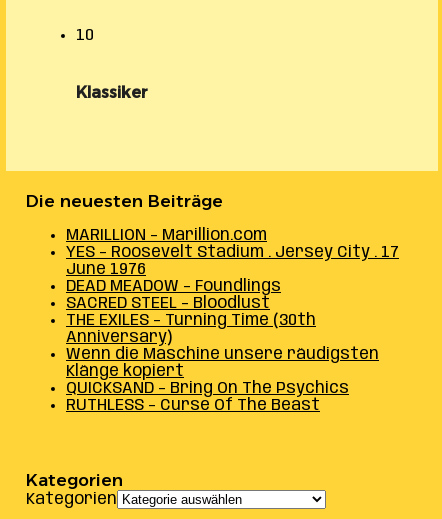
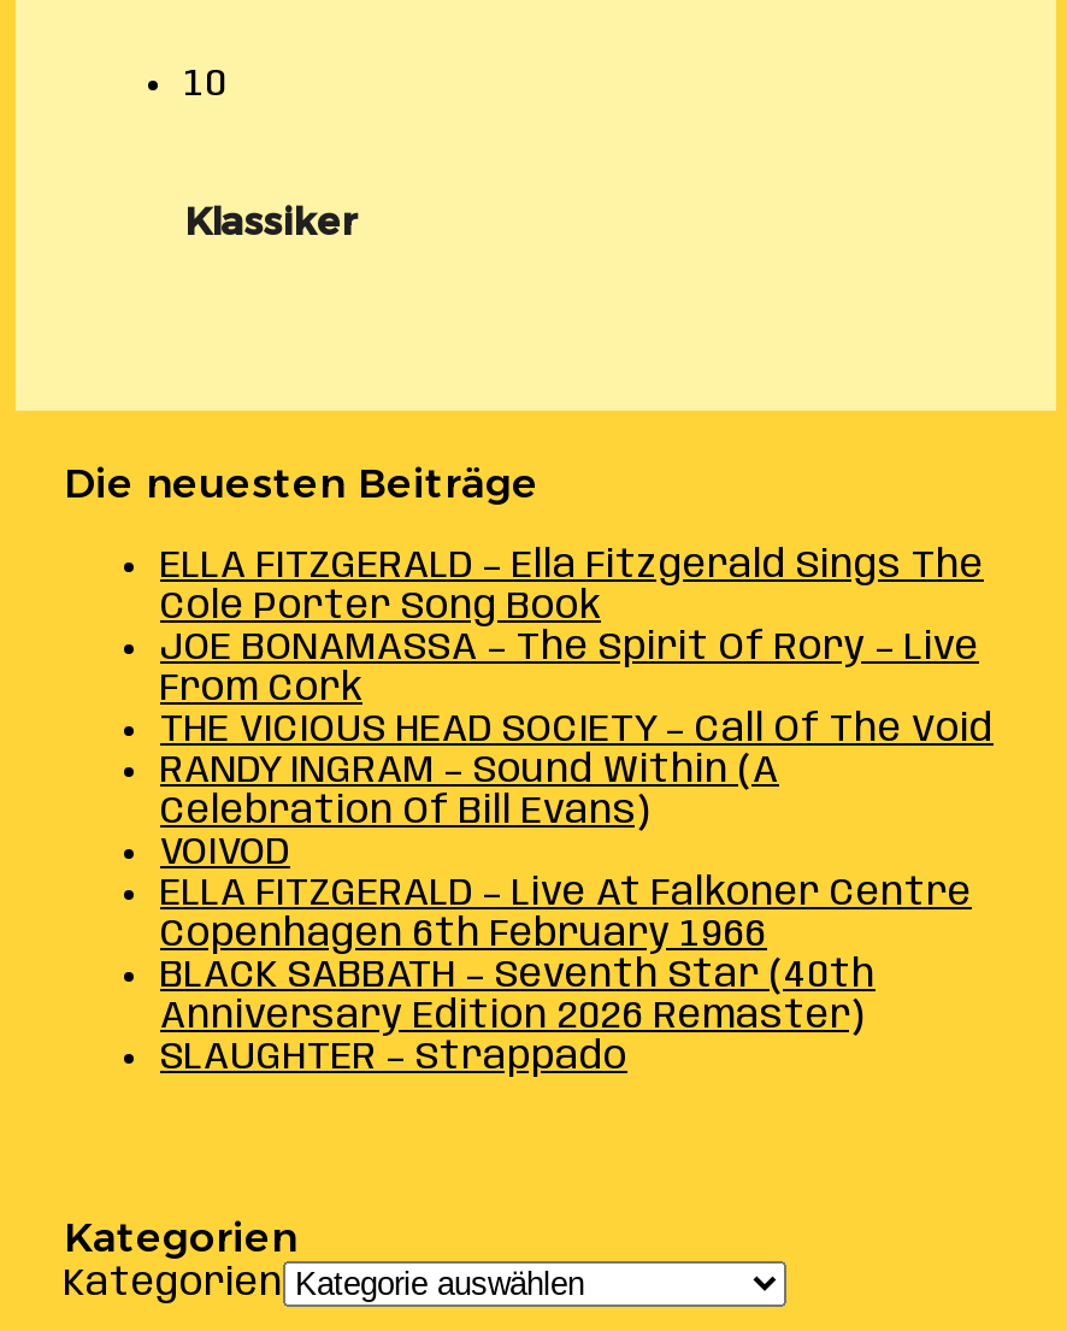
- MARILLION – Marillion.com
- YES – Roosevelt Stadium . Jersey City . 17
- June 1976
- DEAD MEADOW – Foundlings
- SACRED STEEL – Bloodlust
- THE EXILES – Turning Time (30th
- Anniversary)
- Wenn die Maschine unsere räudigsten
- Klänge kopiert
- QUICKSAND – Bring On The Psychics
- RUTHLESS – Curse Of The Beast
+ ELLA FITZGERALD – Ella Fitzgerald Sings The
+ Cole Porter Song Book
+ JOE BONAMASSA – The Spirit Of Rory – Live
+ From Cork
+ THE VICIOUS HEAD SOCIETY – Call Of The Void
+ RANDY INGRAM – Sound Within (A
+ Celebration Of Bill Evans)
+ VOIVOD
+ ELLA FITZGERALD – Live At Falkoner Centre
+ Copenhagen 6th February 1966
+ BLACK SABBATH – Seventh Star (40th
+ Anniversary Edition 2026 Remaster)
+ SLAUGHTER – Strappado
